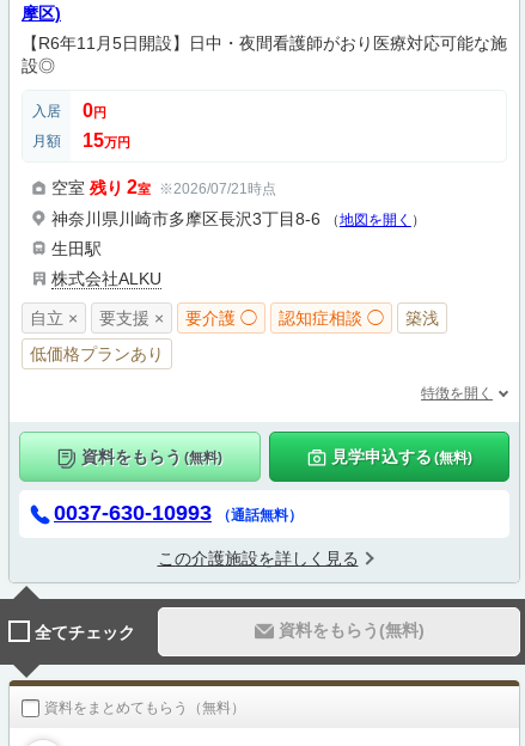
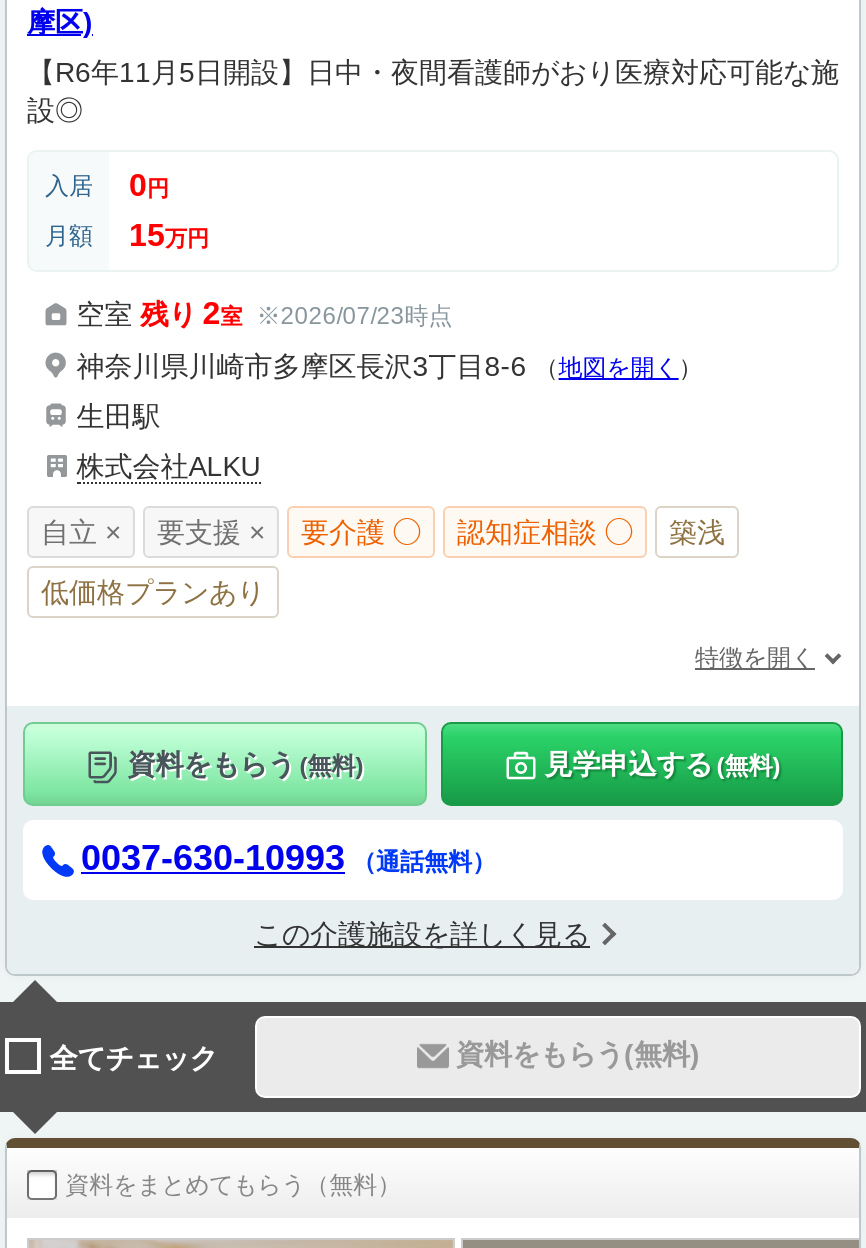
- 空室残り 2室 ※2026/07/21時点
+ 空室残り 2室 ※2026/07/23時点
